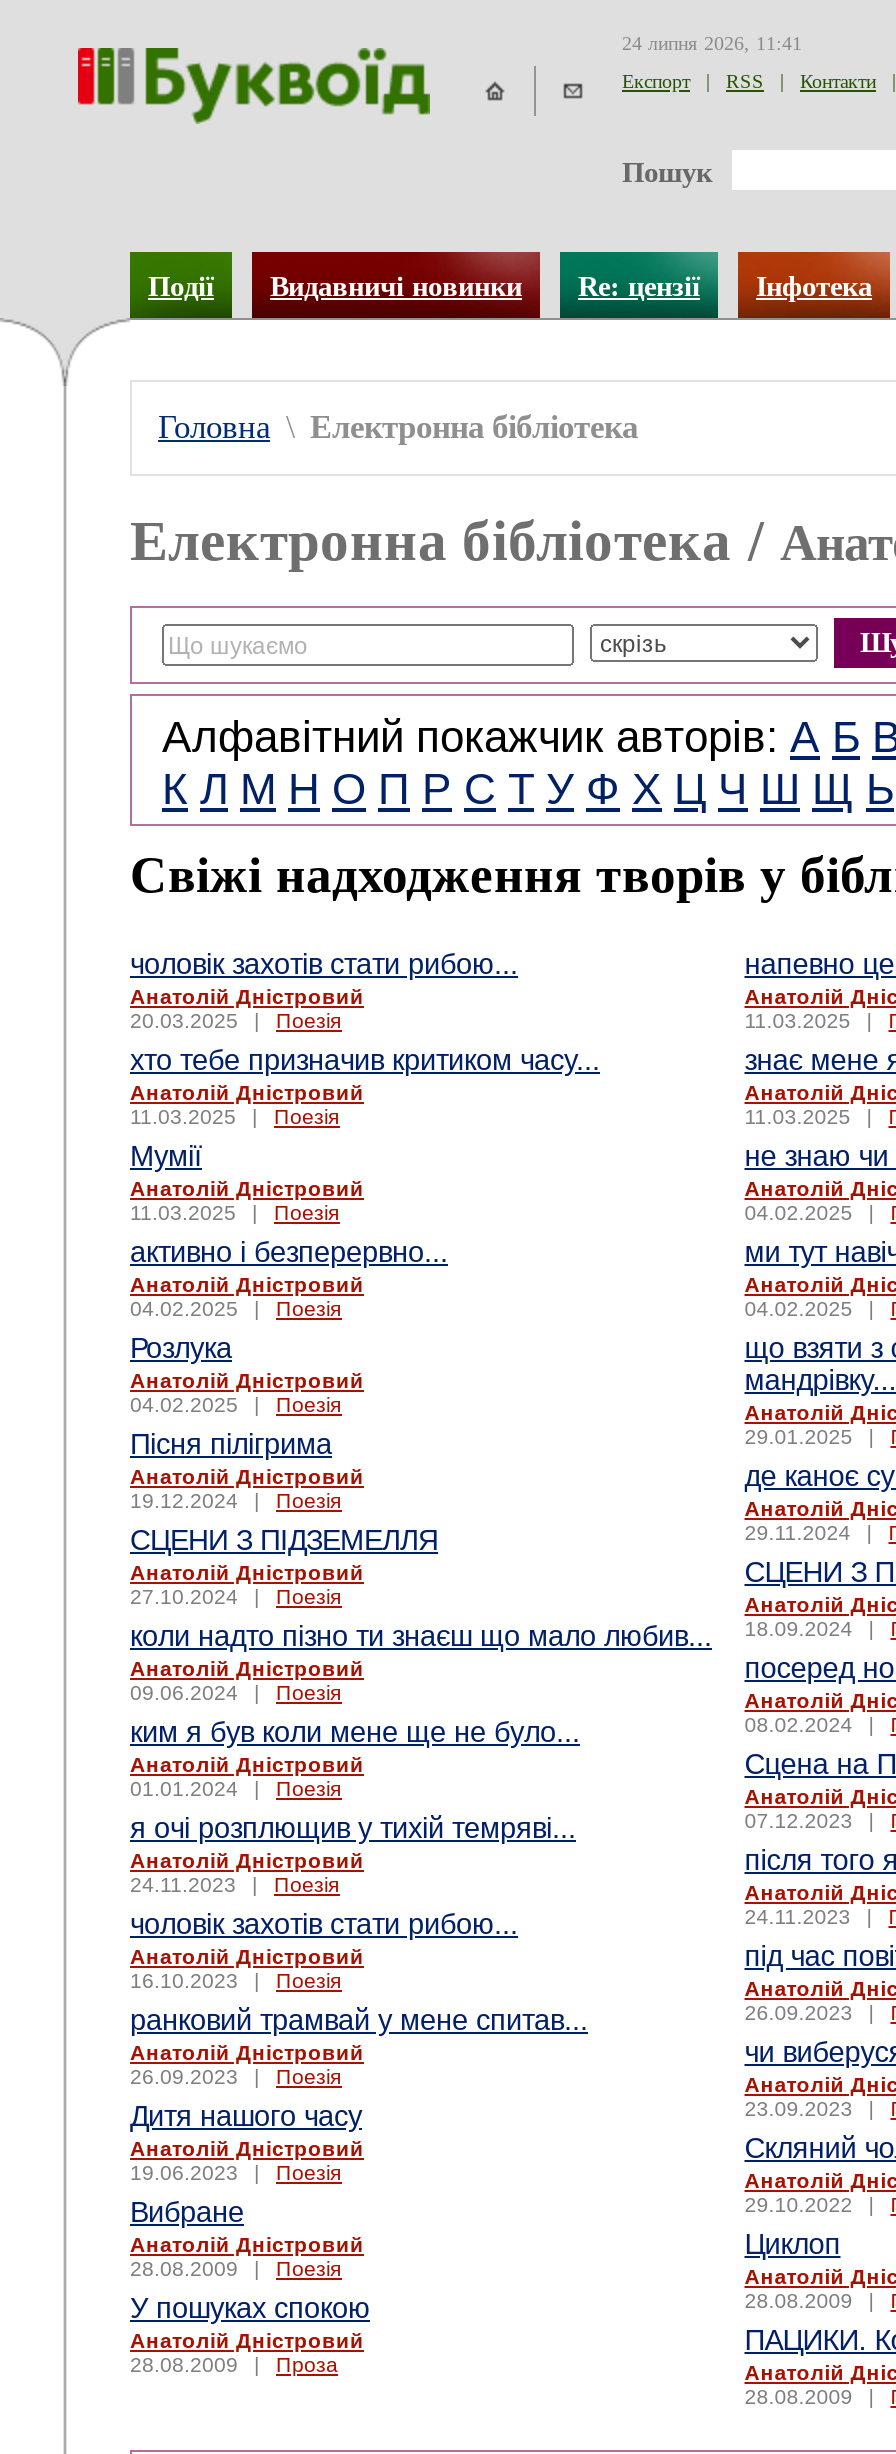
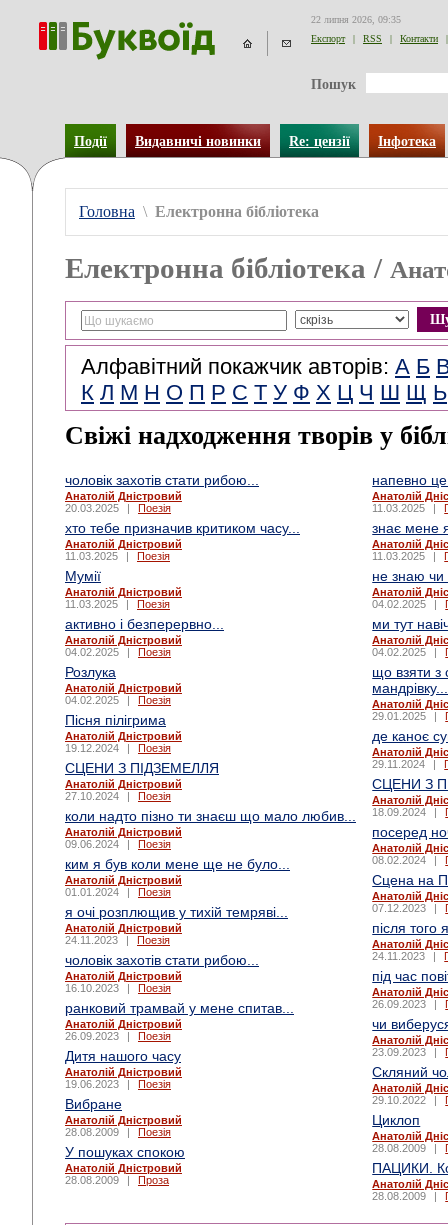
- 24 липня 2026, 11:41
+ 22 липня 2026, 09:35
